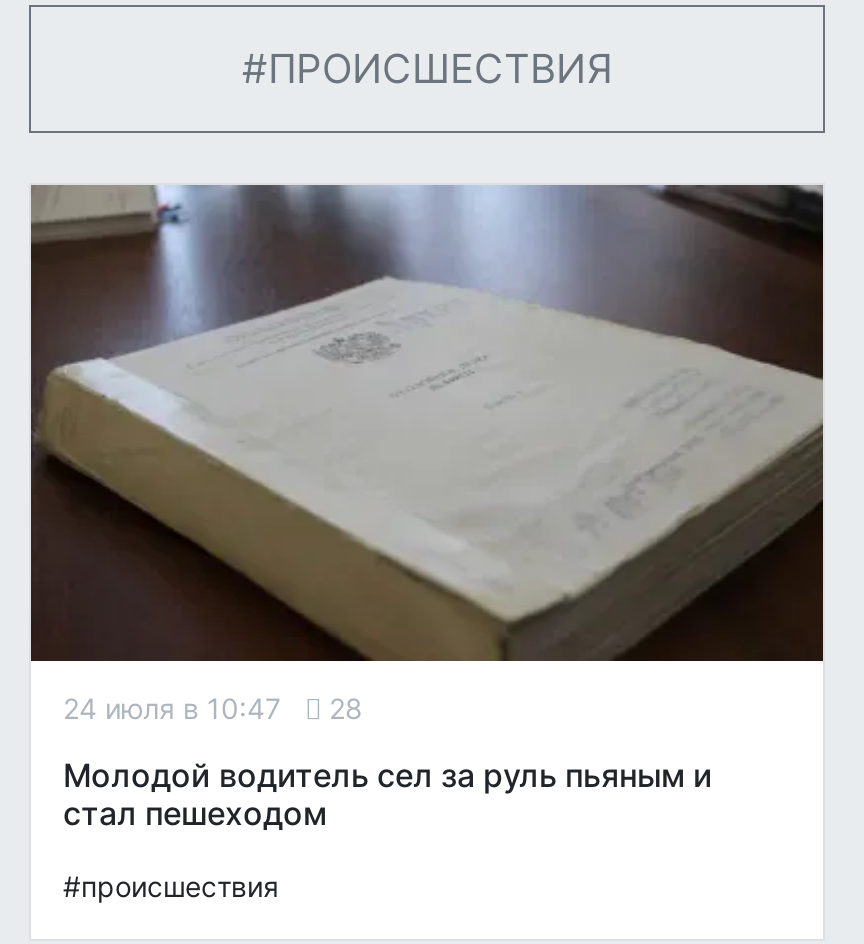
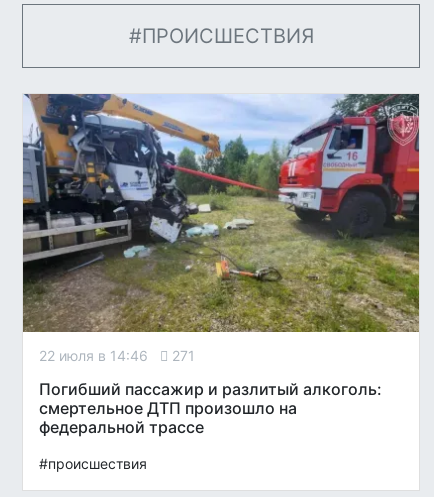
- [image]
- 24 июля в 10:47
- 28
+ [image]
+ 22 июля в 14:46
+ 271

- Молодой водитель сел за руль пьяным и
- стал пешеходом
+ Погибший пассажир и разлитый алкоголь:
+ смертельное ДТП произошло на
+ федеральной трассе
